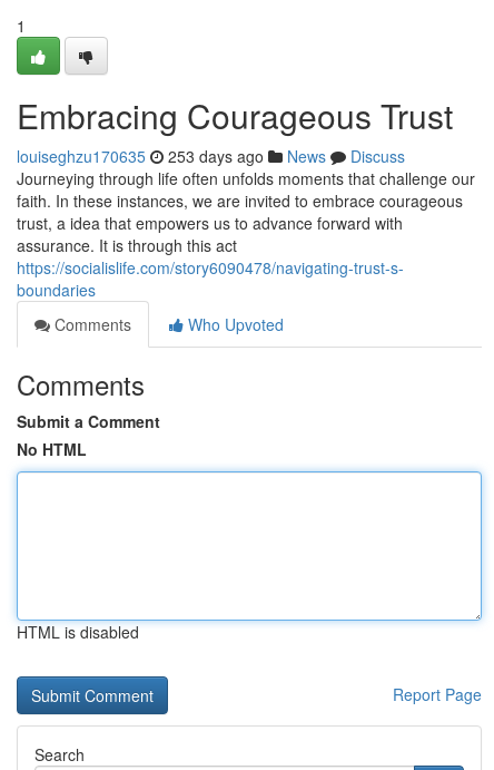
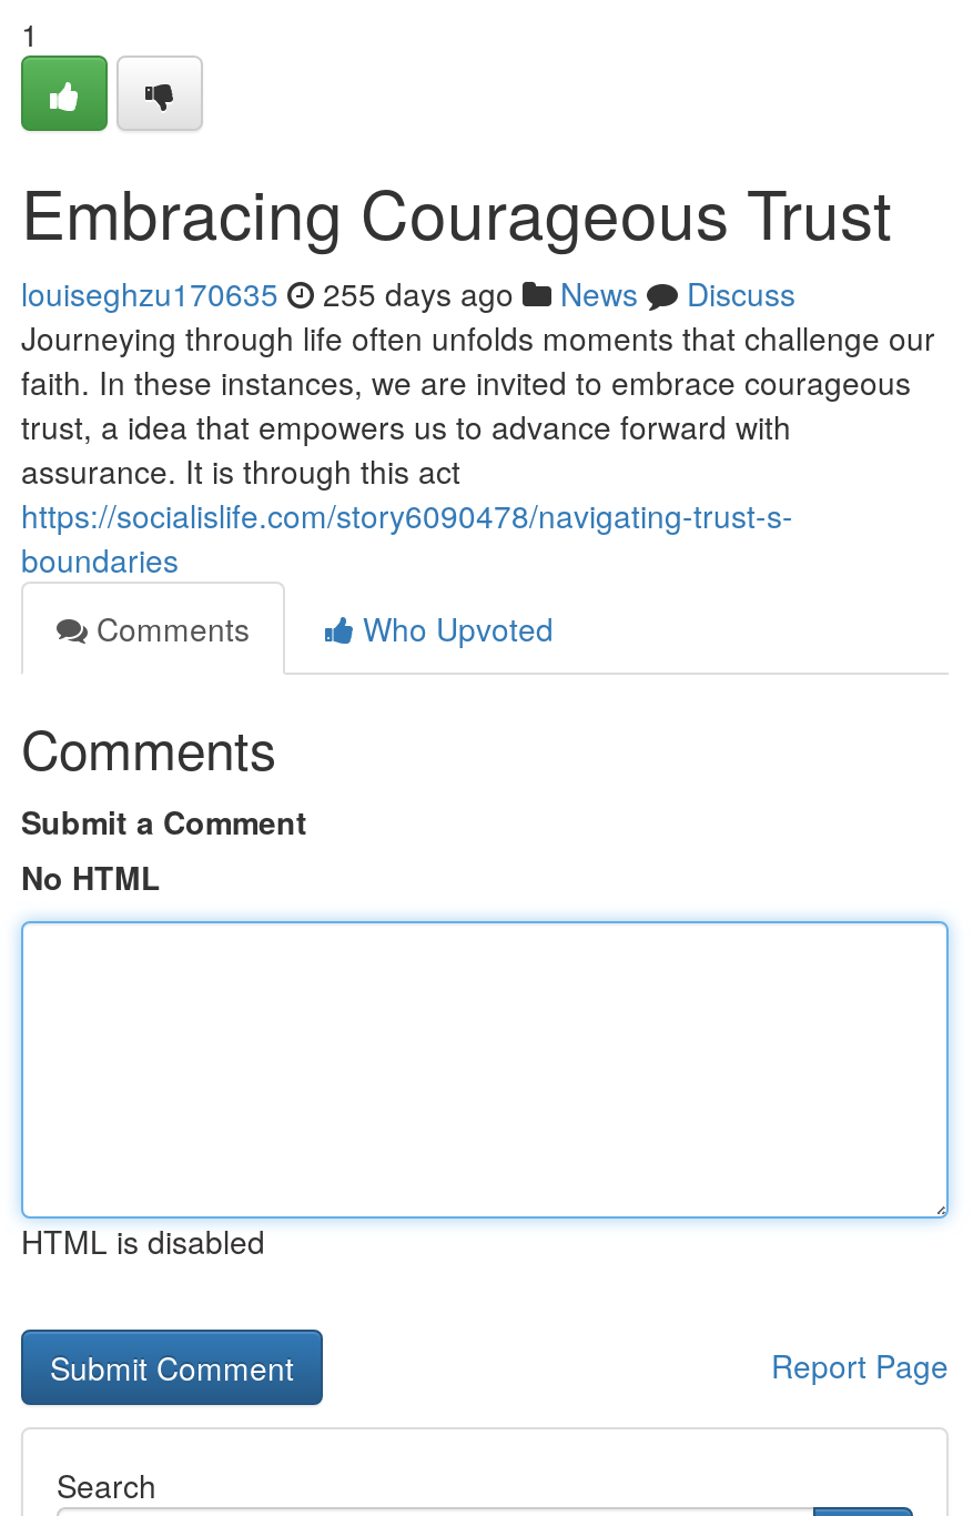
- louiseghzu170635 253 days ago News Discuss
+ louiseghzu170635 255 days ago News Discuss
